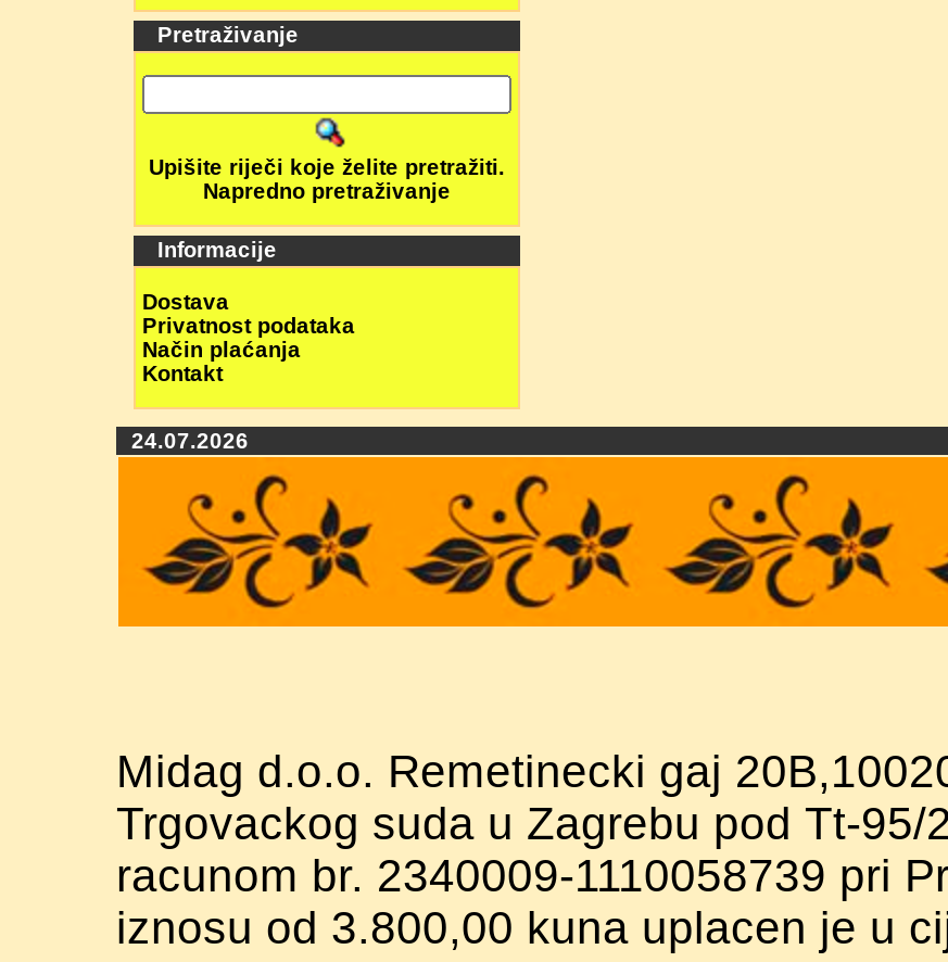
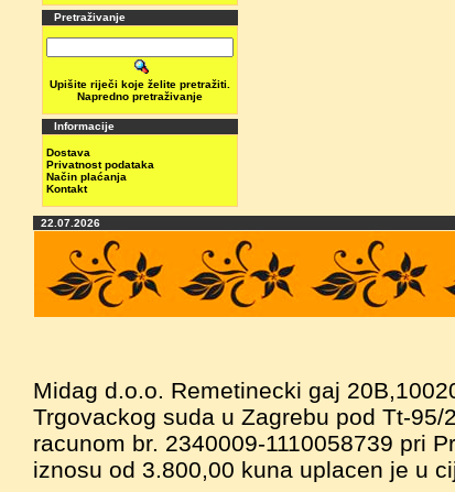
- 24.07.2026
+ 22.07.2026
